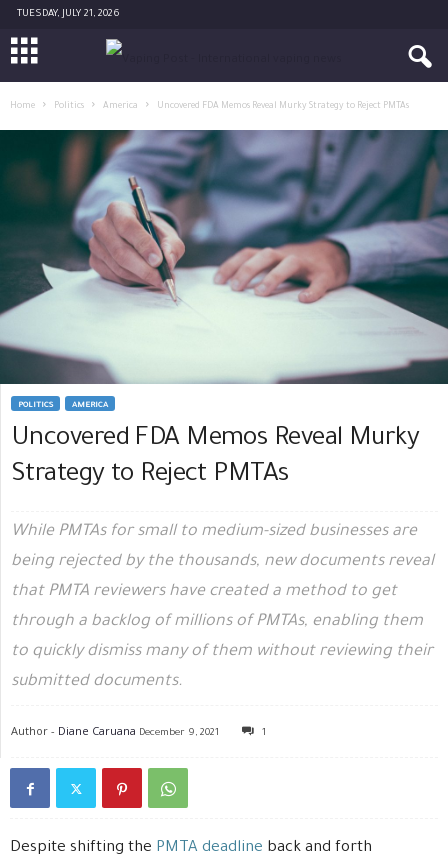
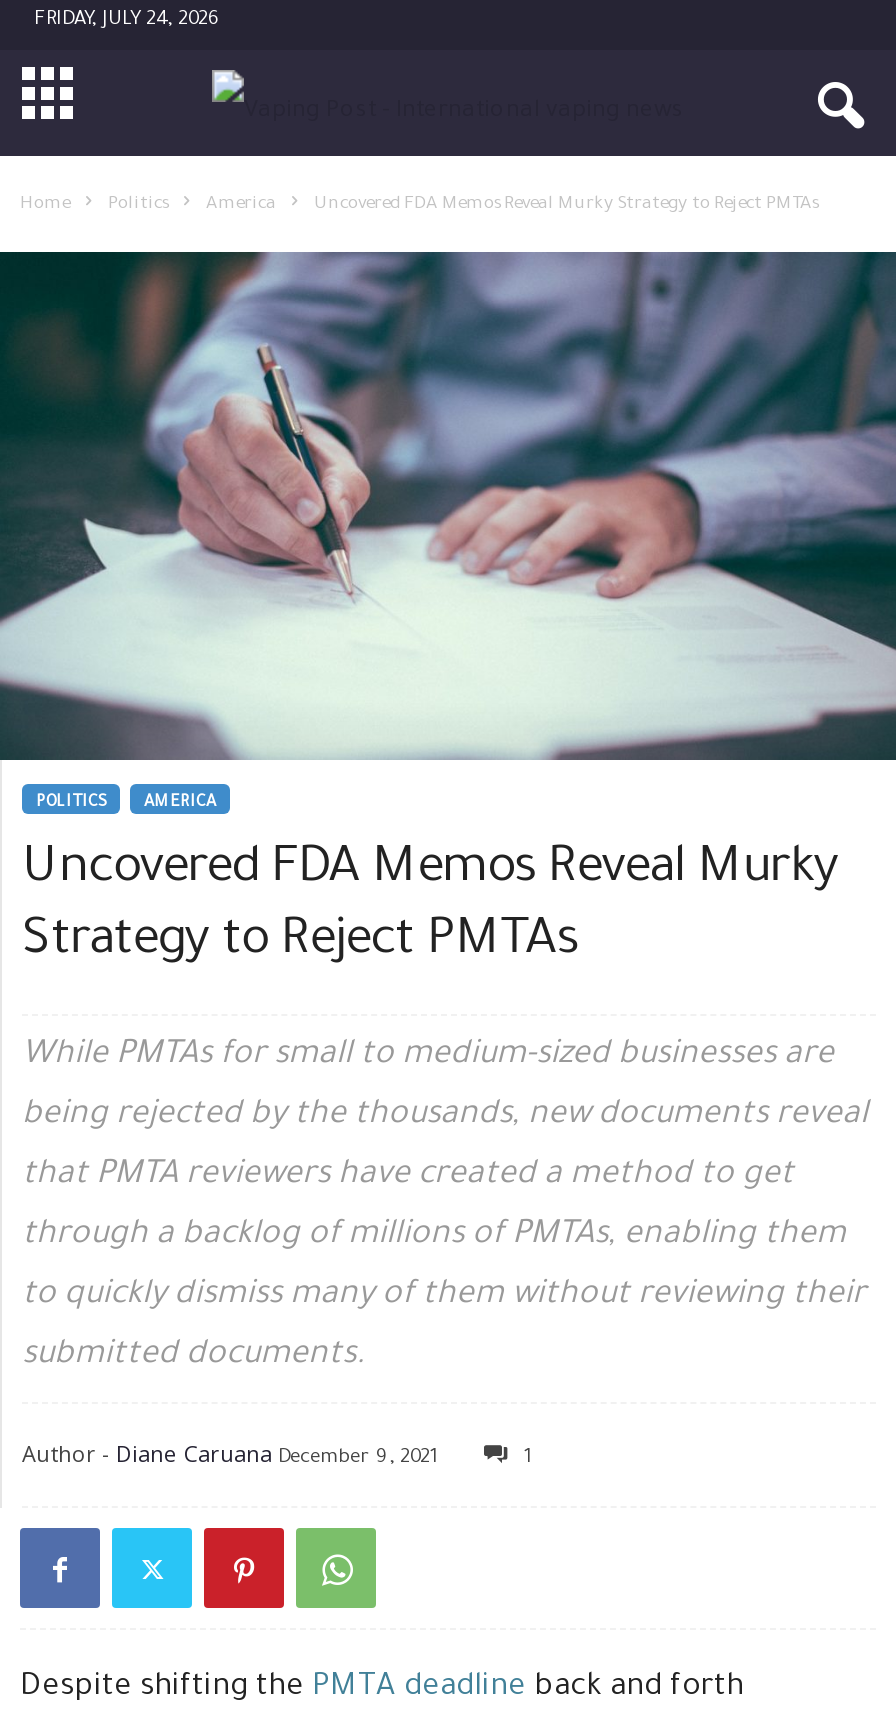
- TUESDAY, JULY 21, 2026
+ FRIDAY, JULY 24, 2026
